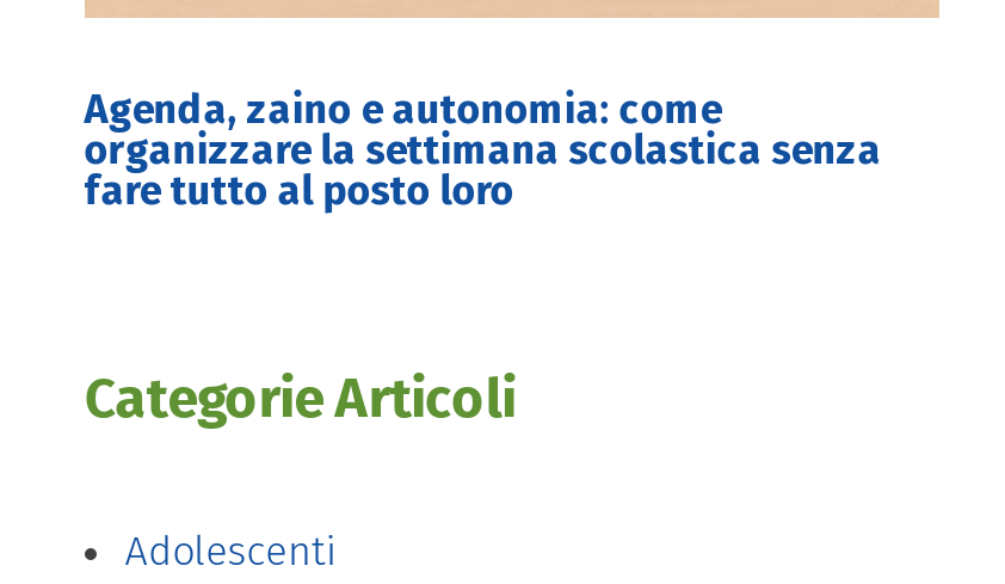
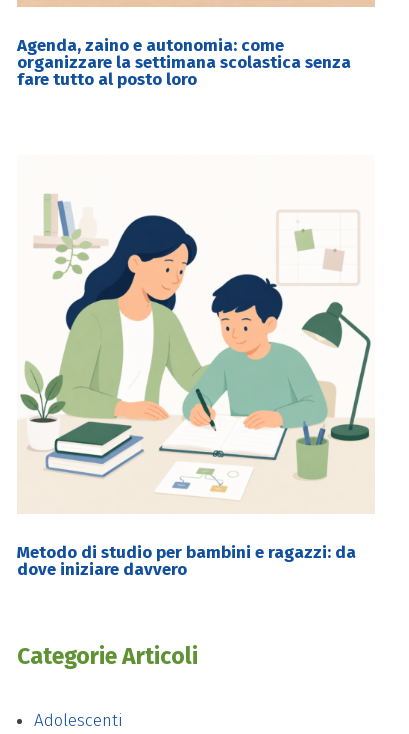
+ [image]
+ Metodo di studio per bambini e ragazzi: da
+ dove iniziare davvero
